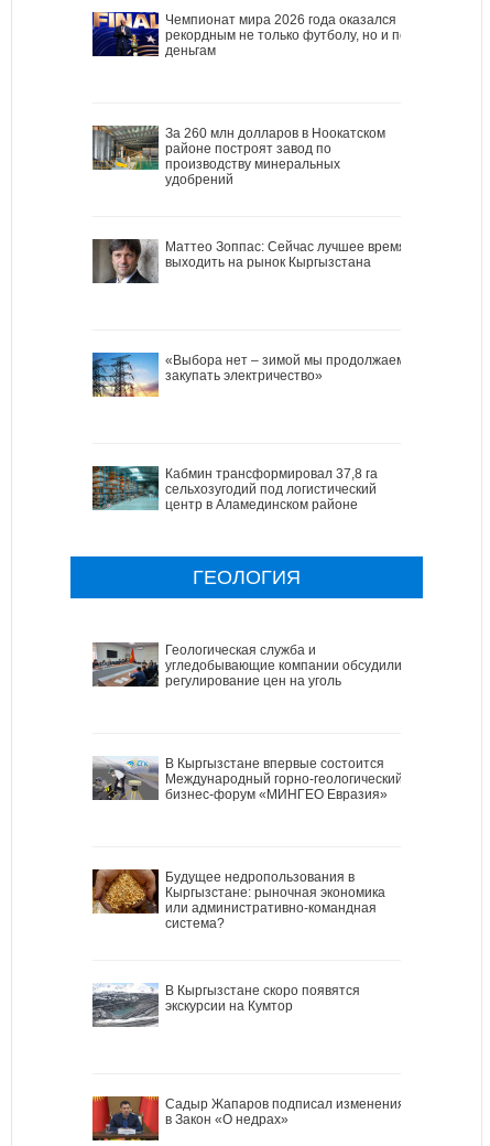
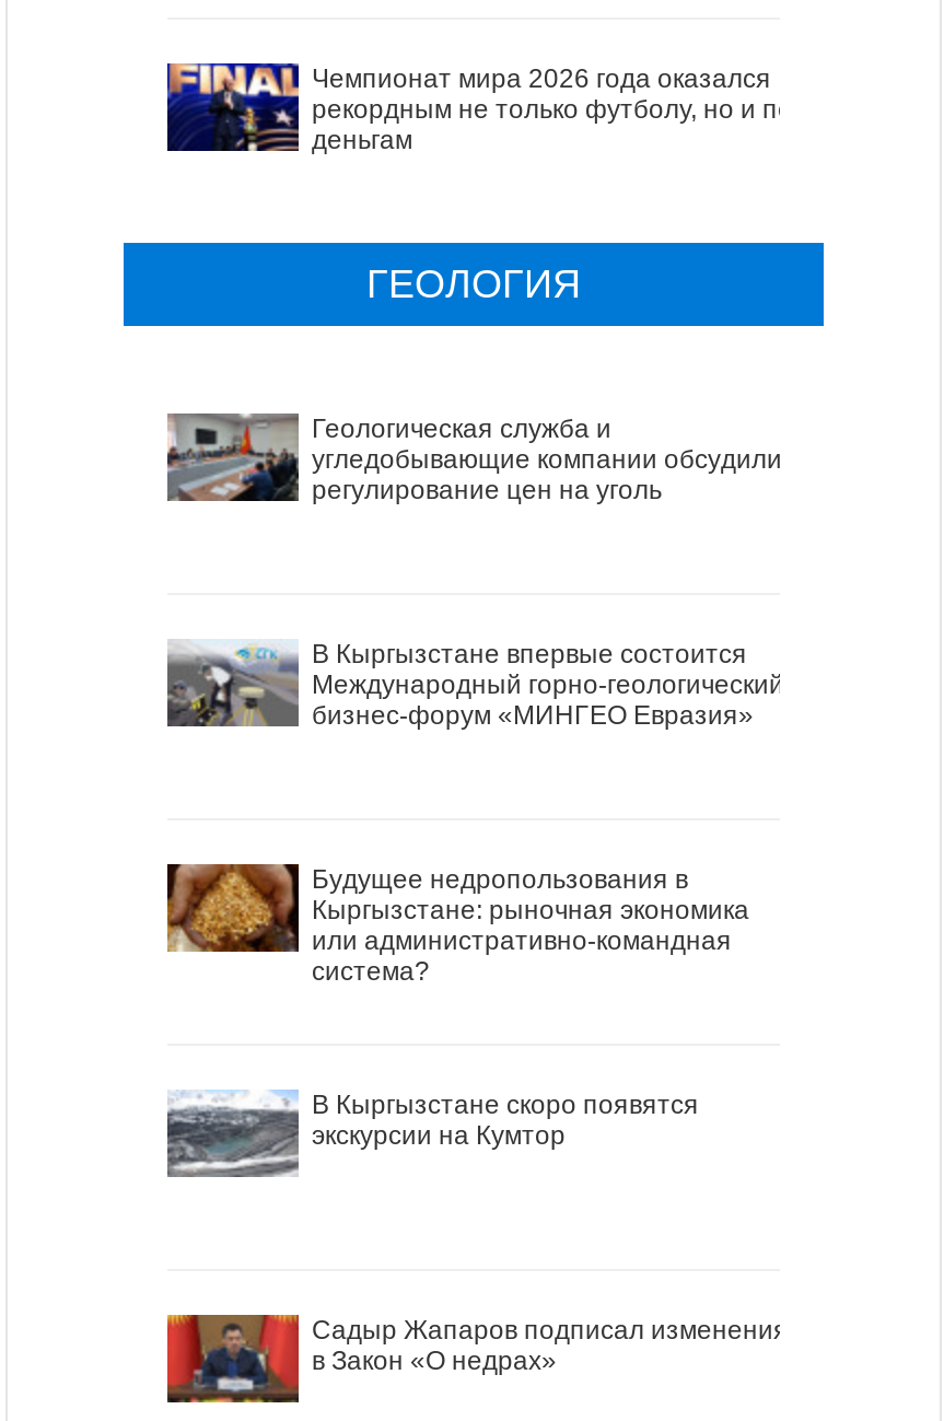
- [image]
- За 260 млн долларов в Ноокатском
- районе построят завод по
- производству минеральных
- удобрений

- [image]
- Маттео Зоппас: Сейчас лучшее время
- выходить на рынок Кыргызстана

- [image]
- «Выбора нет – зимой мы продолжаем
- закупать электричество»

- [image]
- Кабмин трансформировал 37,8 га
- сельхозугодий под логистический
- центр в Аламединском районе
